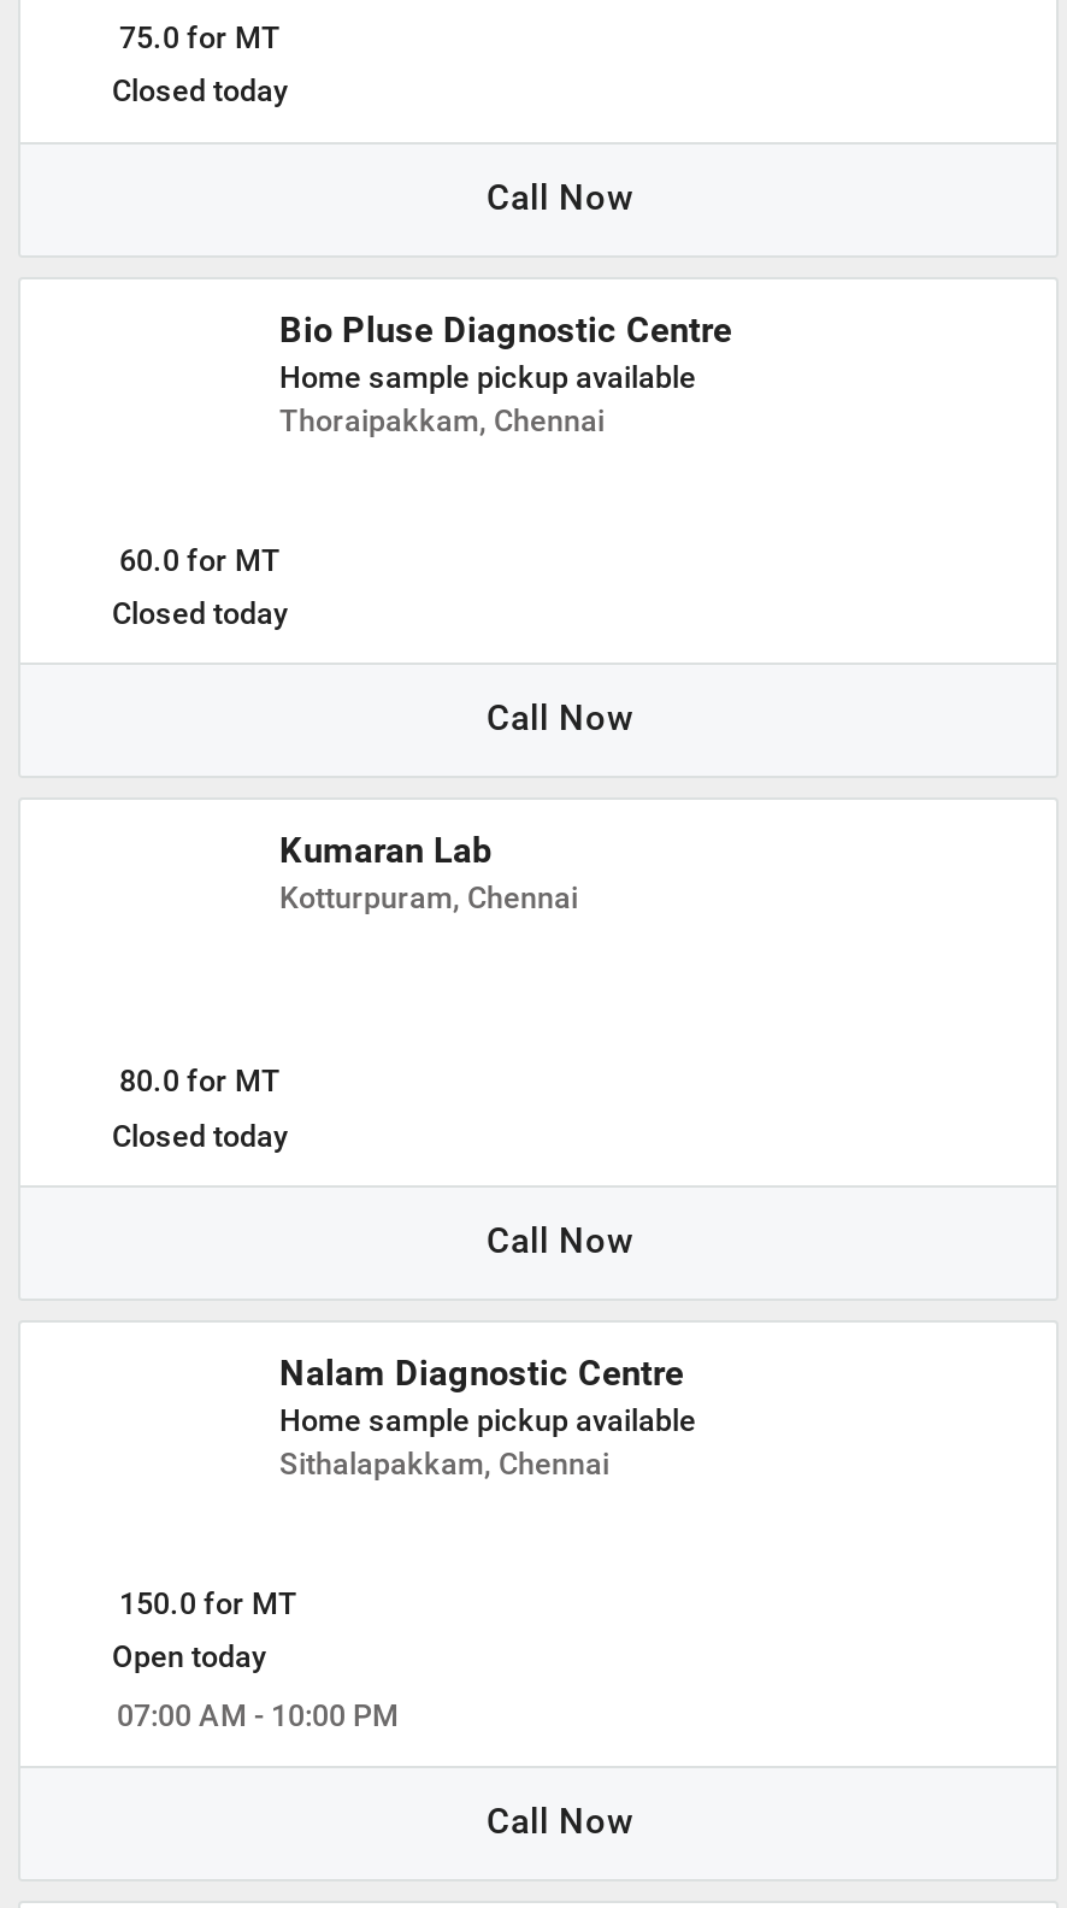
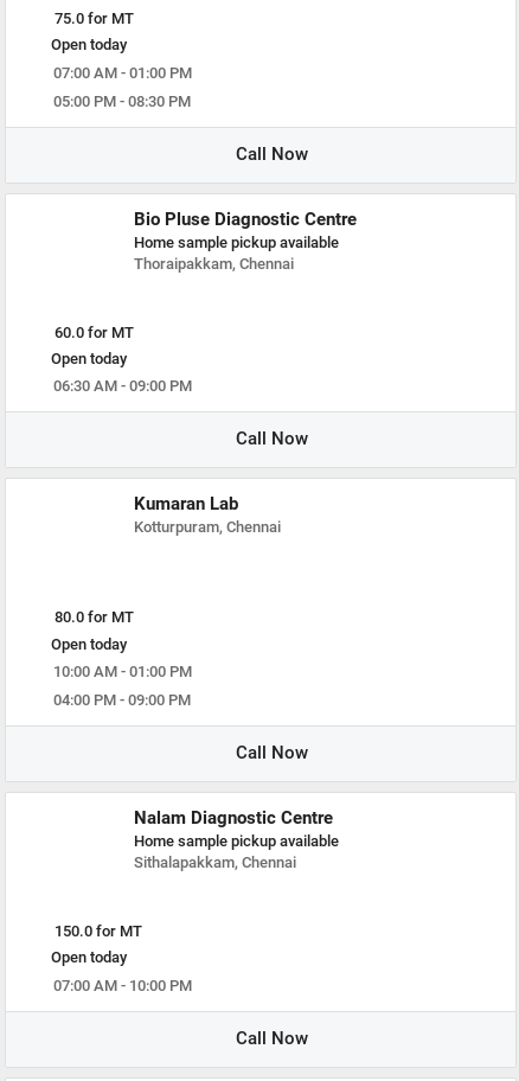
- Closed today
+ Open today
+ 07:00 AM - 01:00 PM
+ 05:00 PM - 08:30 PM

- Closed today
+ Open today
+ 06:30 AM - 09:00 PM

- Closed today
+ Open today
+ 10:00 AM - 01:00 PM
+ 04:00 PM - 09:00 PM
